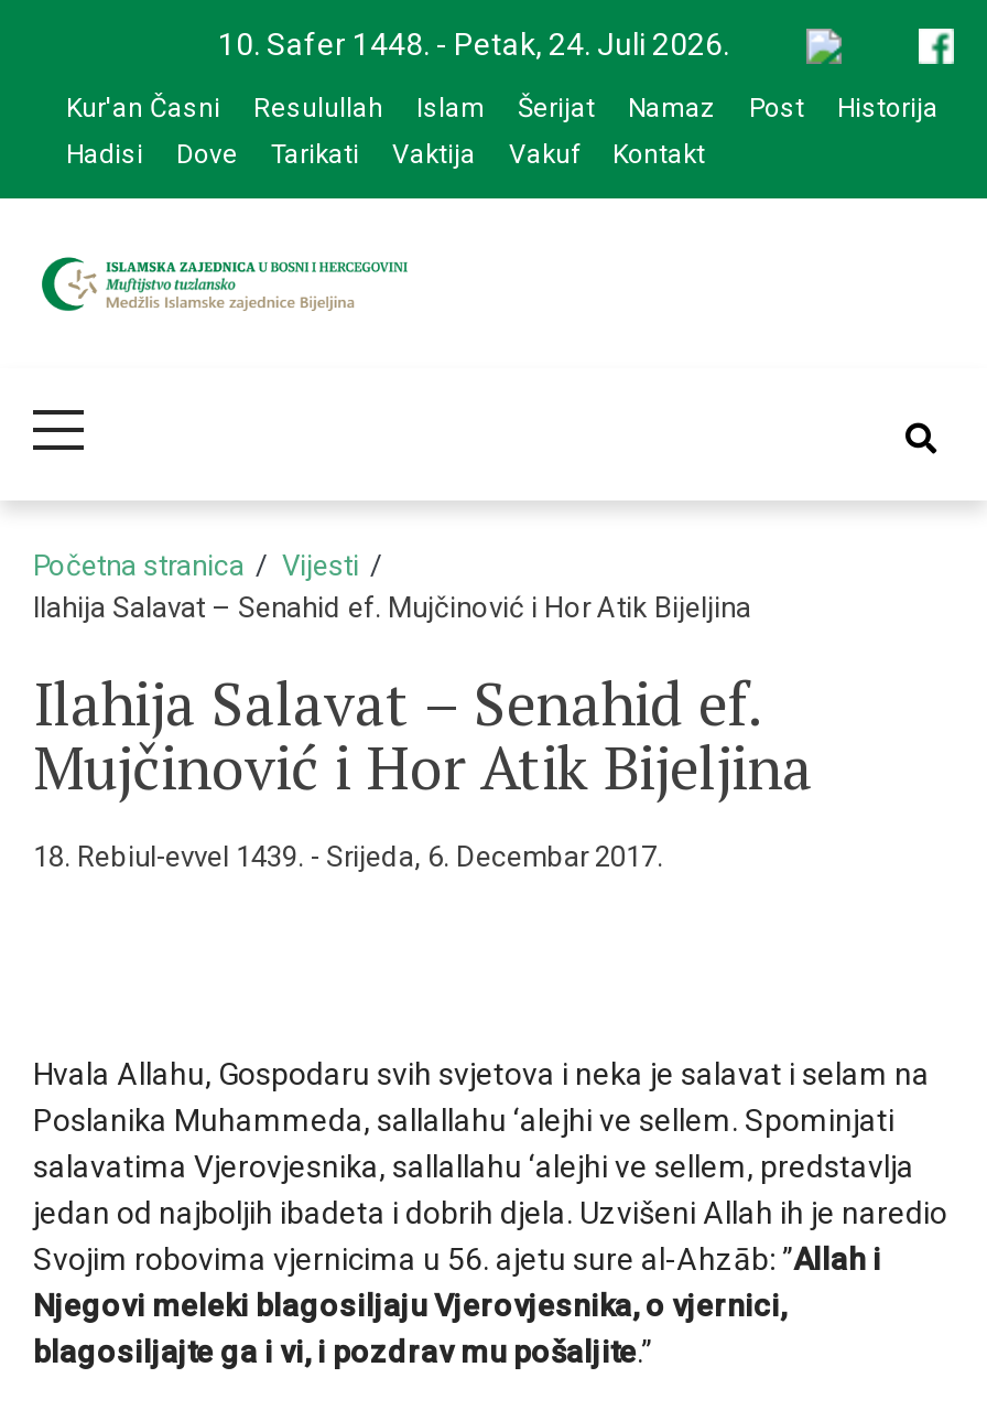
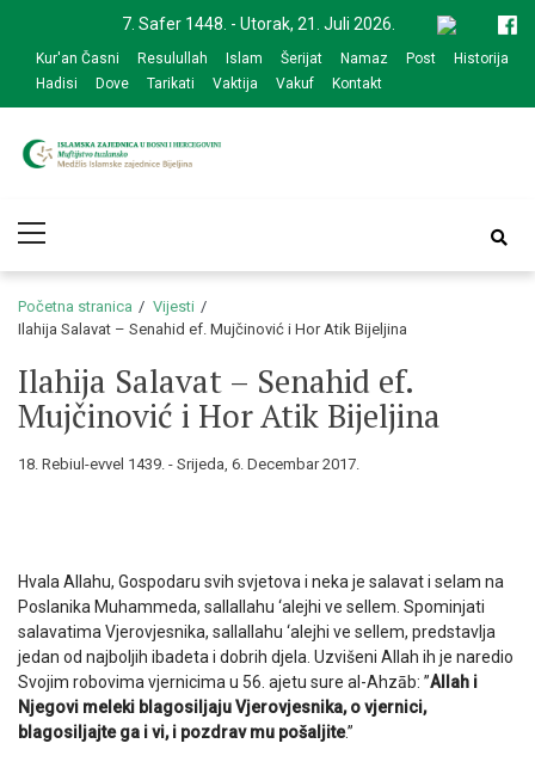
- 10. Safer 1448. - Petak, 24. Juli 2026.
+ 7. Safer 1448. - Utorak, 21. Juli 2026.
